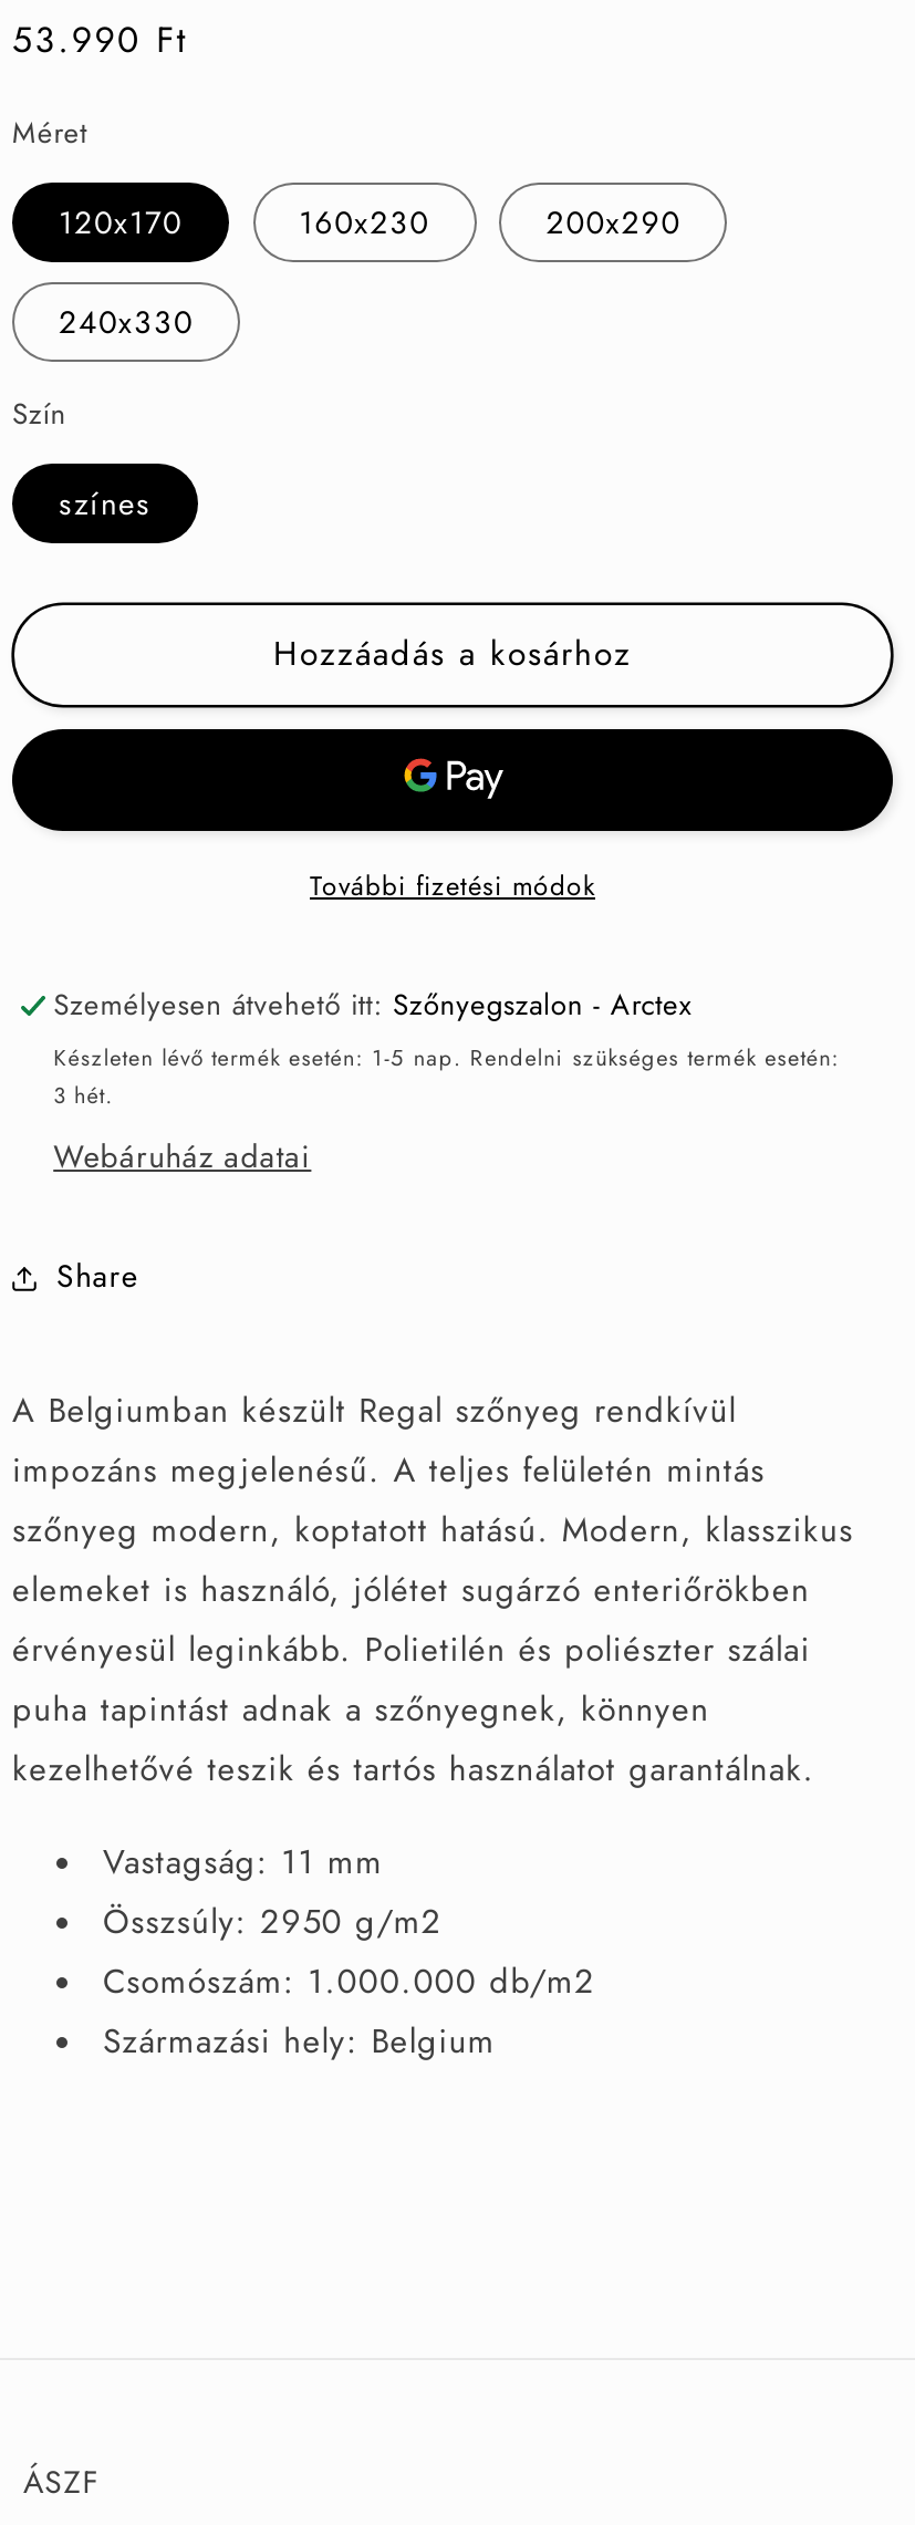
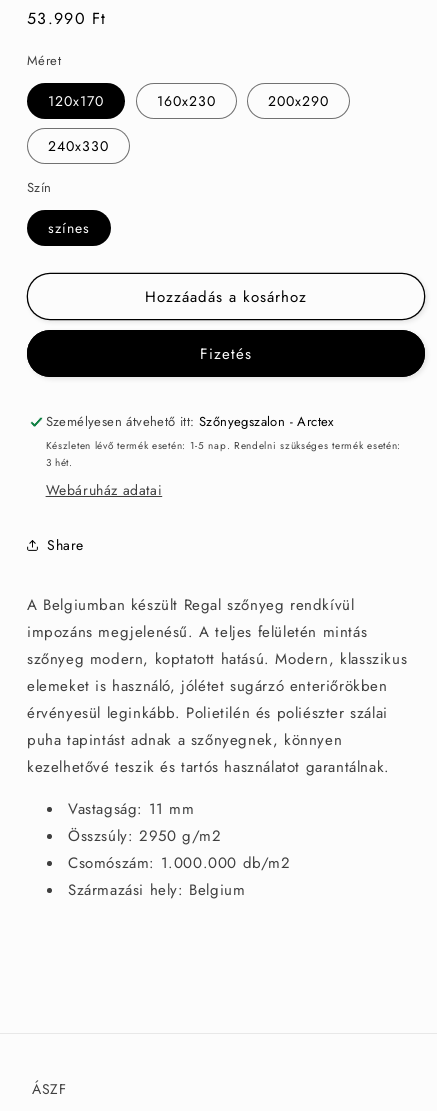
- További fizetési módok
+ Fizetés
